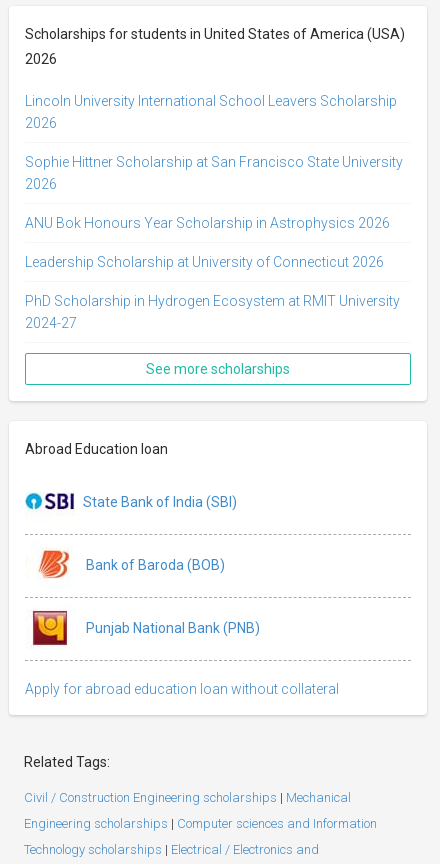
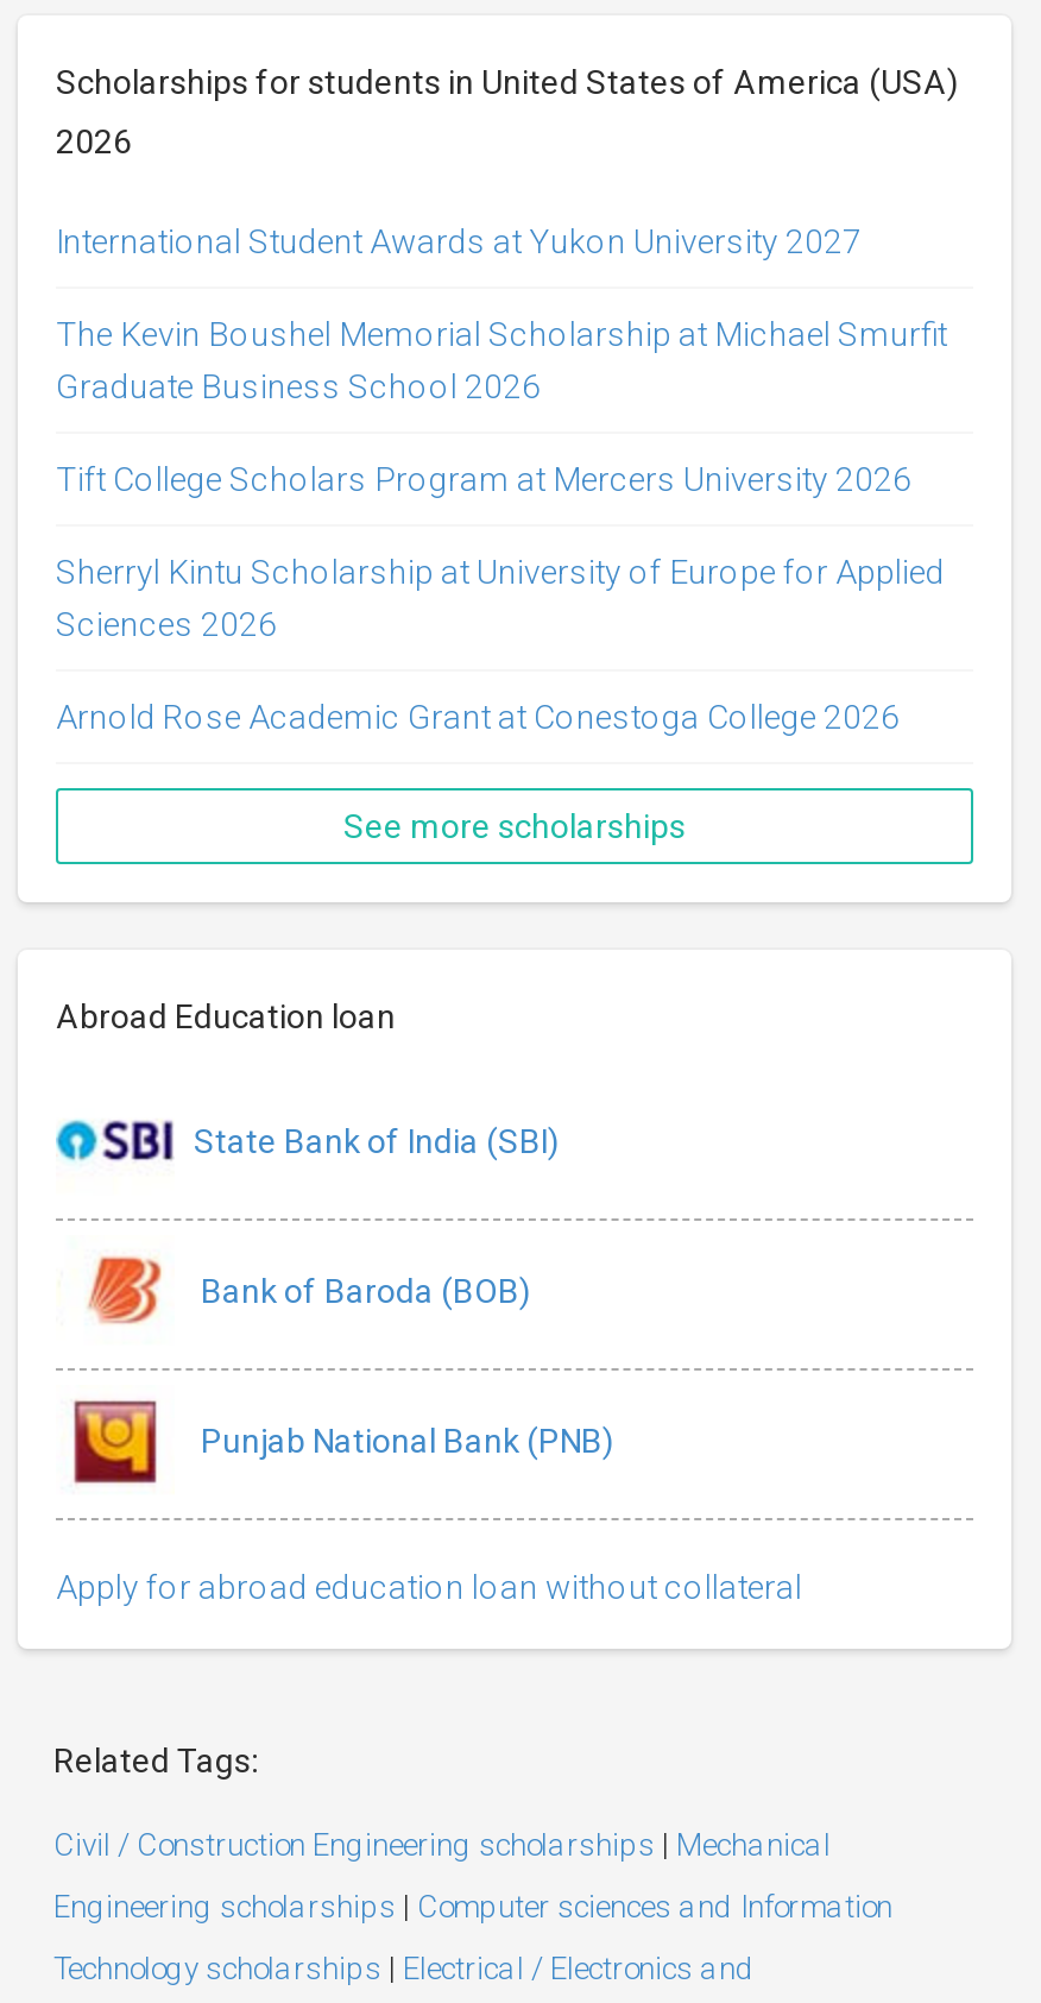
- Lincoln University International School Leavers Scholarship
- 2026
+ International Student Awards at Yukon University 2027

- Sophie Hittner Scholarship at San Francisco State University
- 2026
+ The Kevin Boushel Memorial Scholarship at Michael Smurfit
+ Graduate Business School 2026

- ANU Bok Honours Year Scholarship in Astrophysics 2026
+ Tift College Scholars Program at Mercers University 2026

- Leadership Scholarship at University of Connecticut 2026
+ Sherryl Kintu Scholarship at University of Europe for Applied
+ Sciences 2026

- PhD Scholarship in Hydrogen Ecosystem at RMIT University
- 2024-27
+ Arnold Rose Academic Grant at Conestoga College 2026
